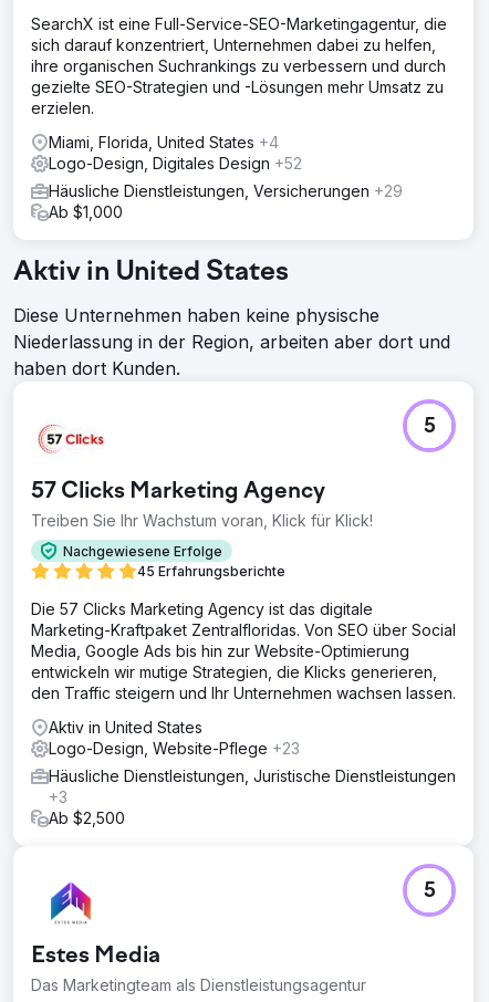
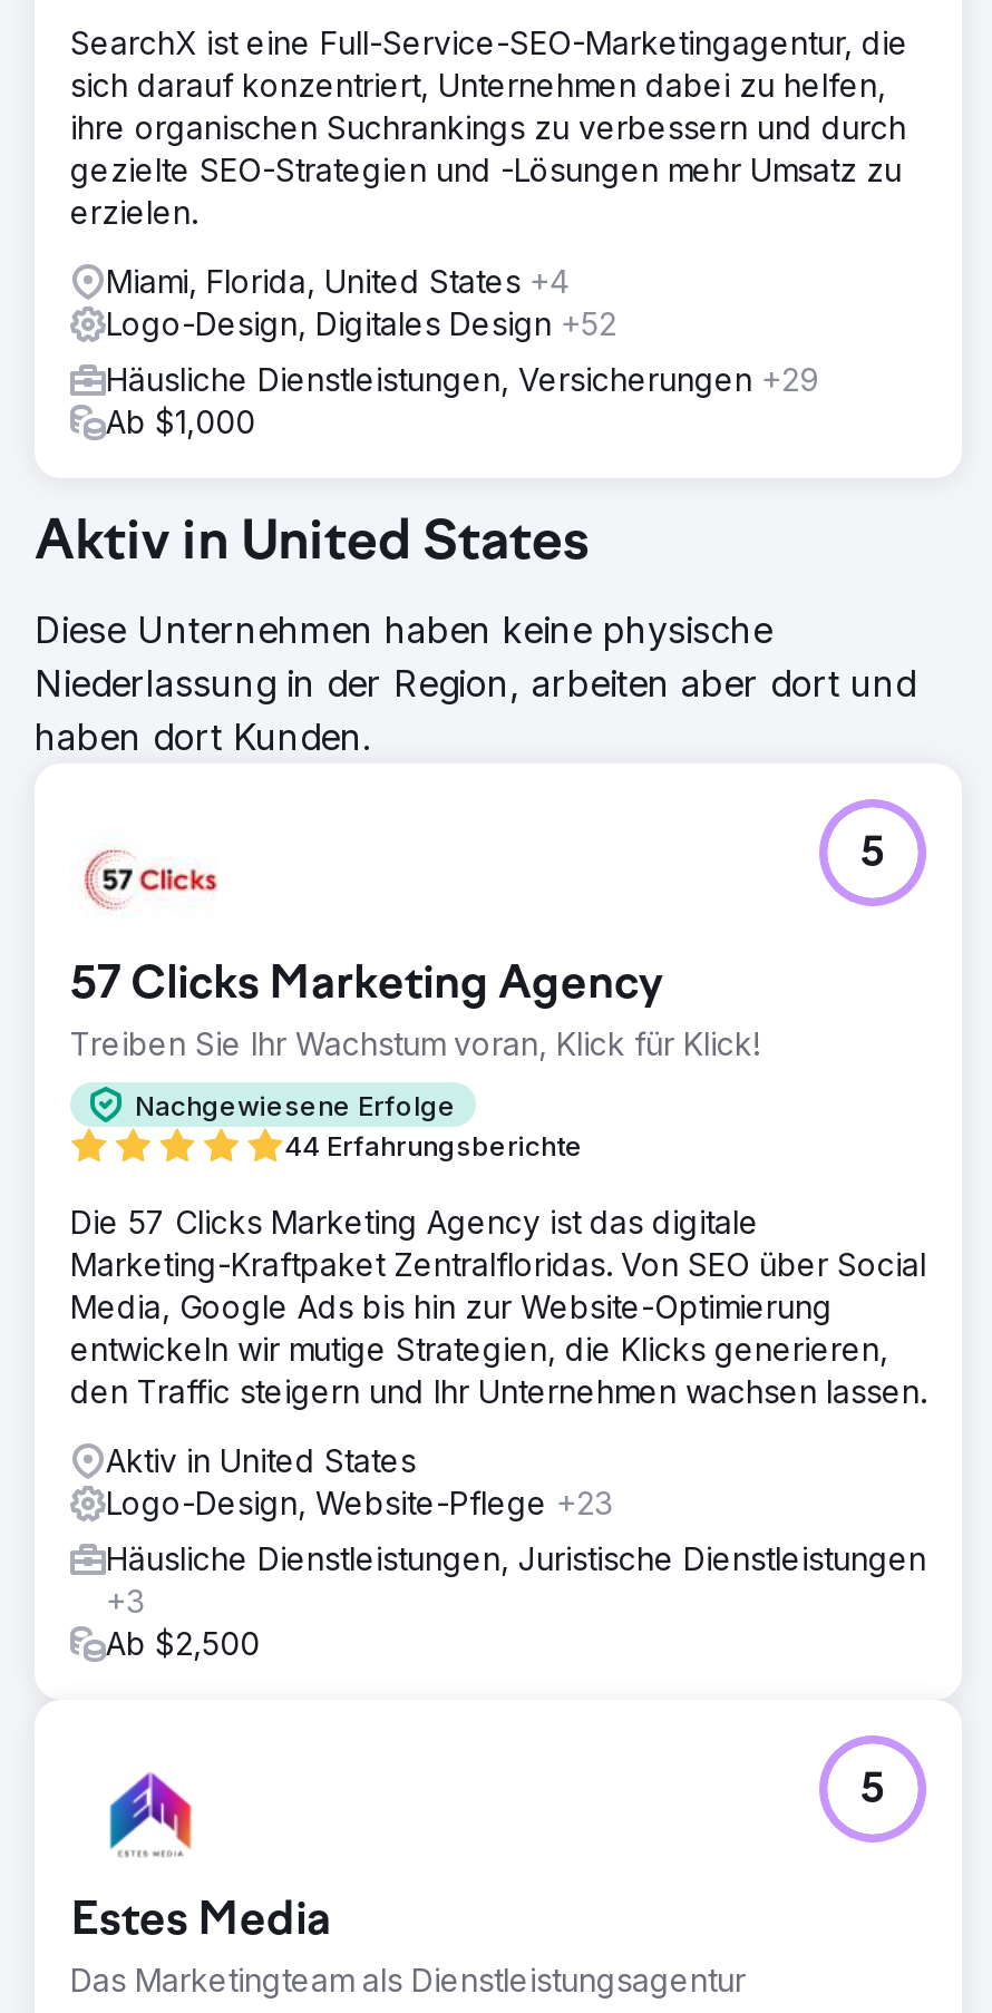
- 45 Erfahrungsberichte
+ 44 Erfahrungsberichte
